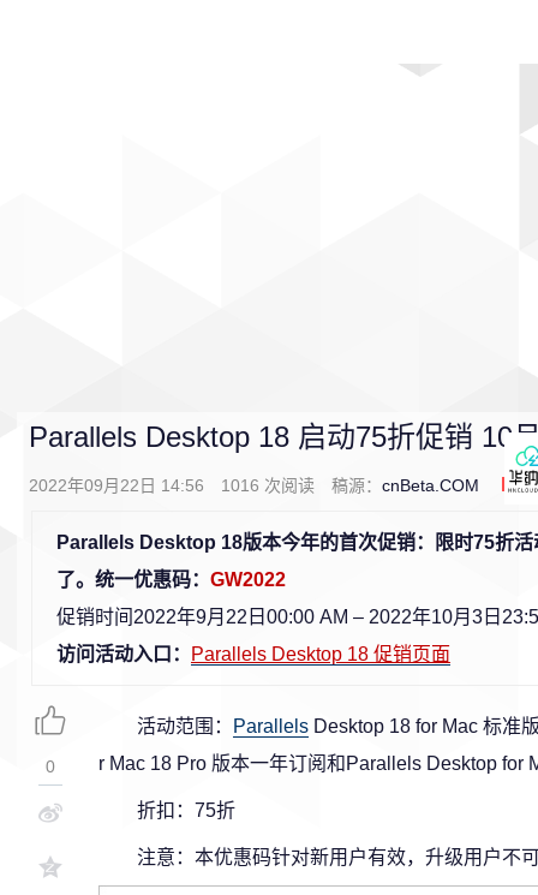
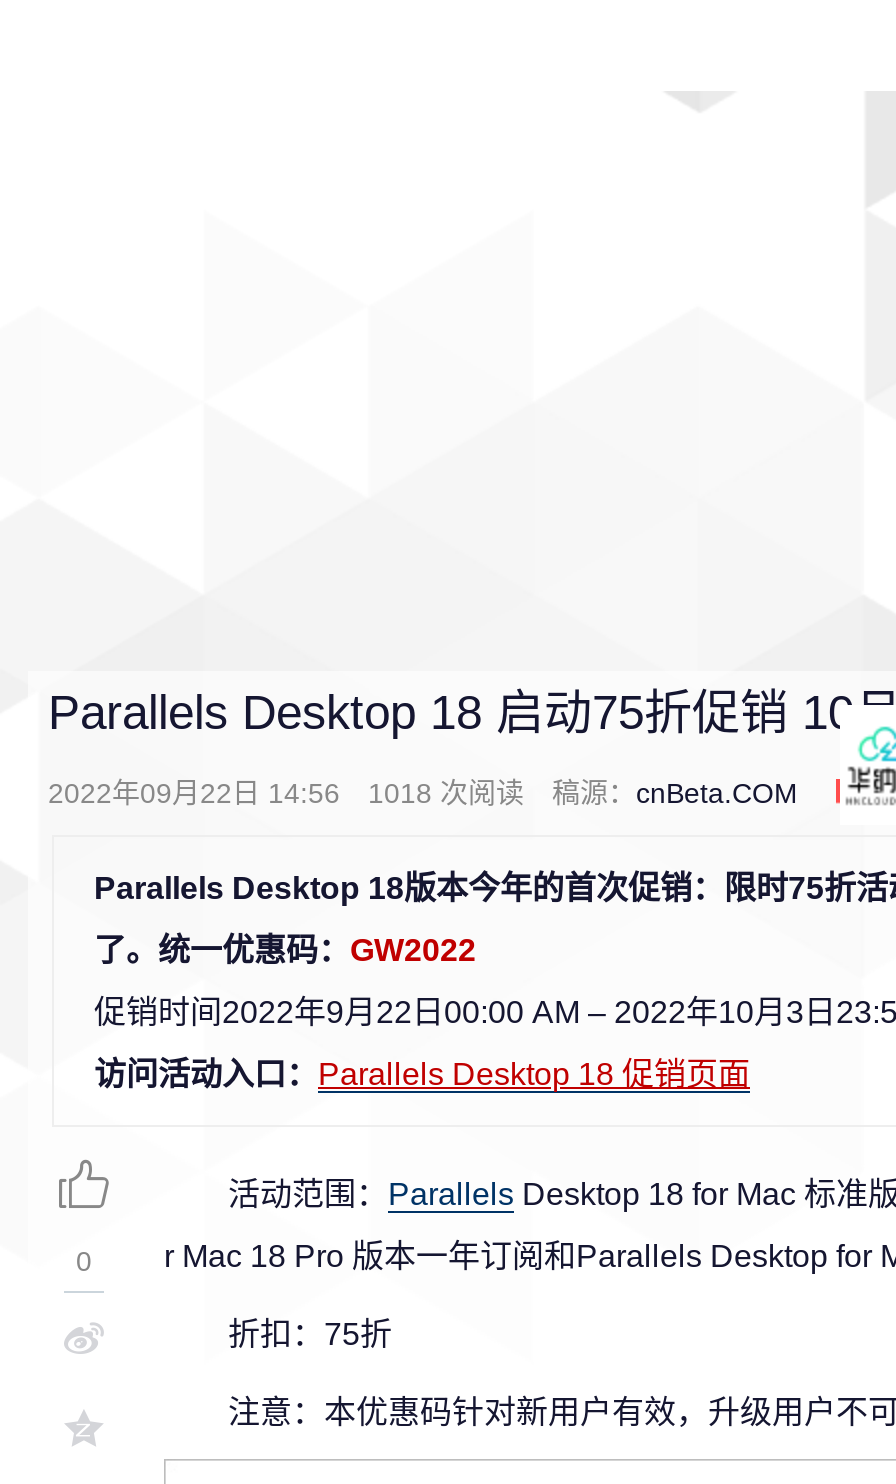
- 2022年09月22日 14:56 1016次阅读 稿源：cnBeta.COM
+ 2022年09月22日 14:56 1018次阅读 稿源：cnBeta.COM
